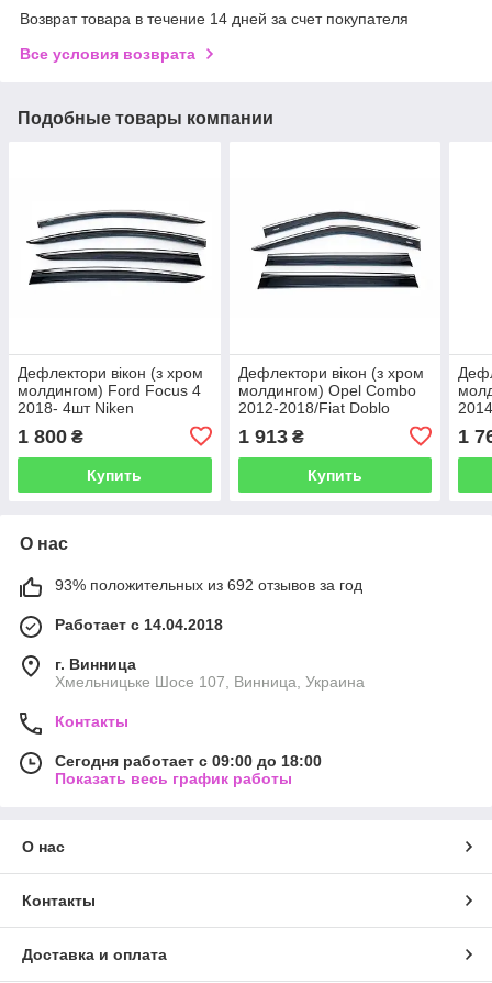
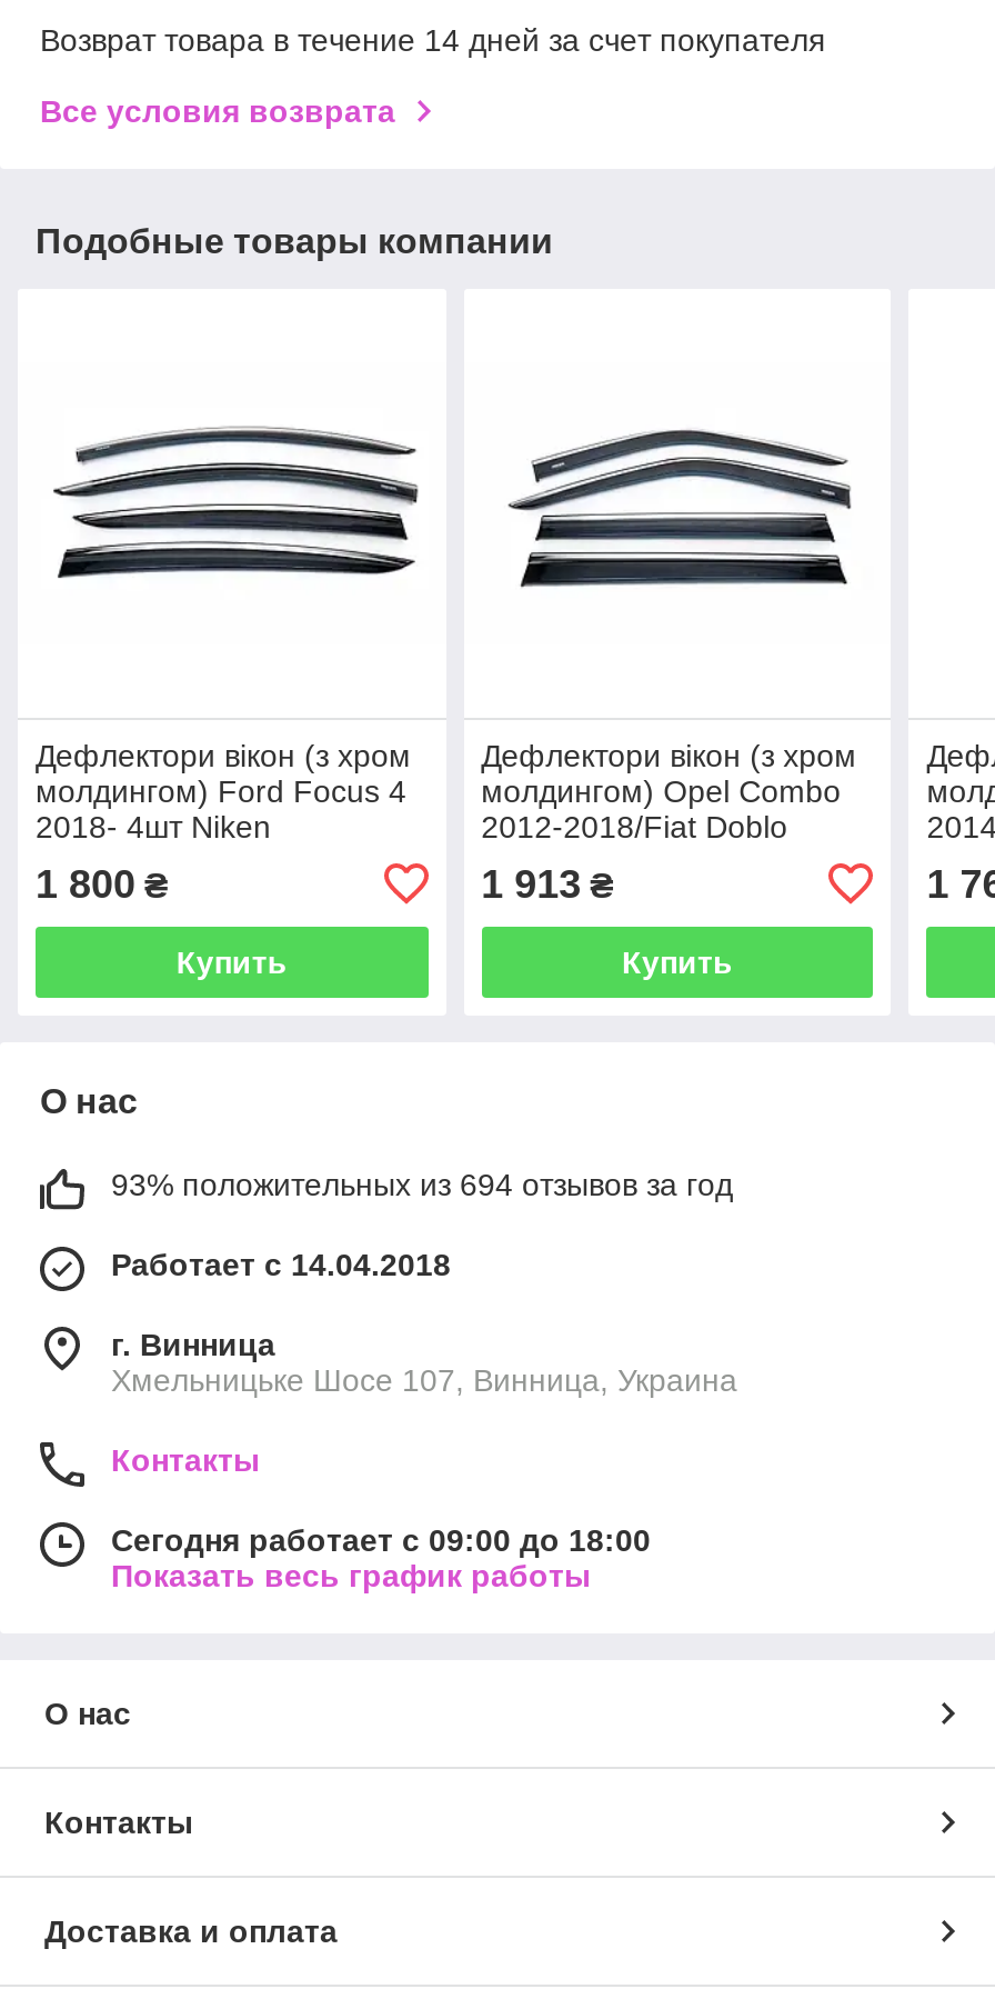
- 93% положительных из 692 отзывов за год
+ 93% положительных из 694 отзывов за год
